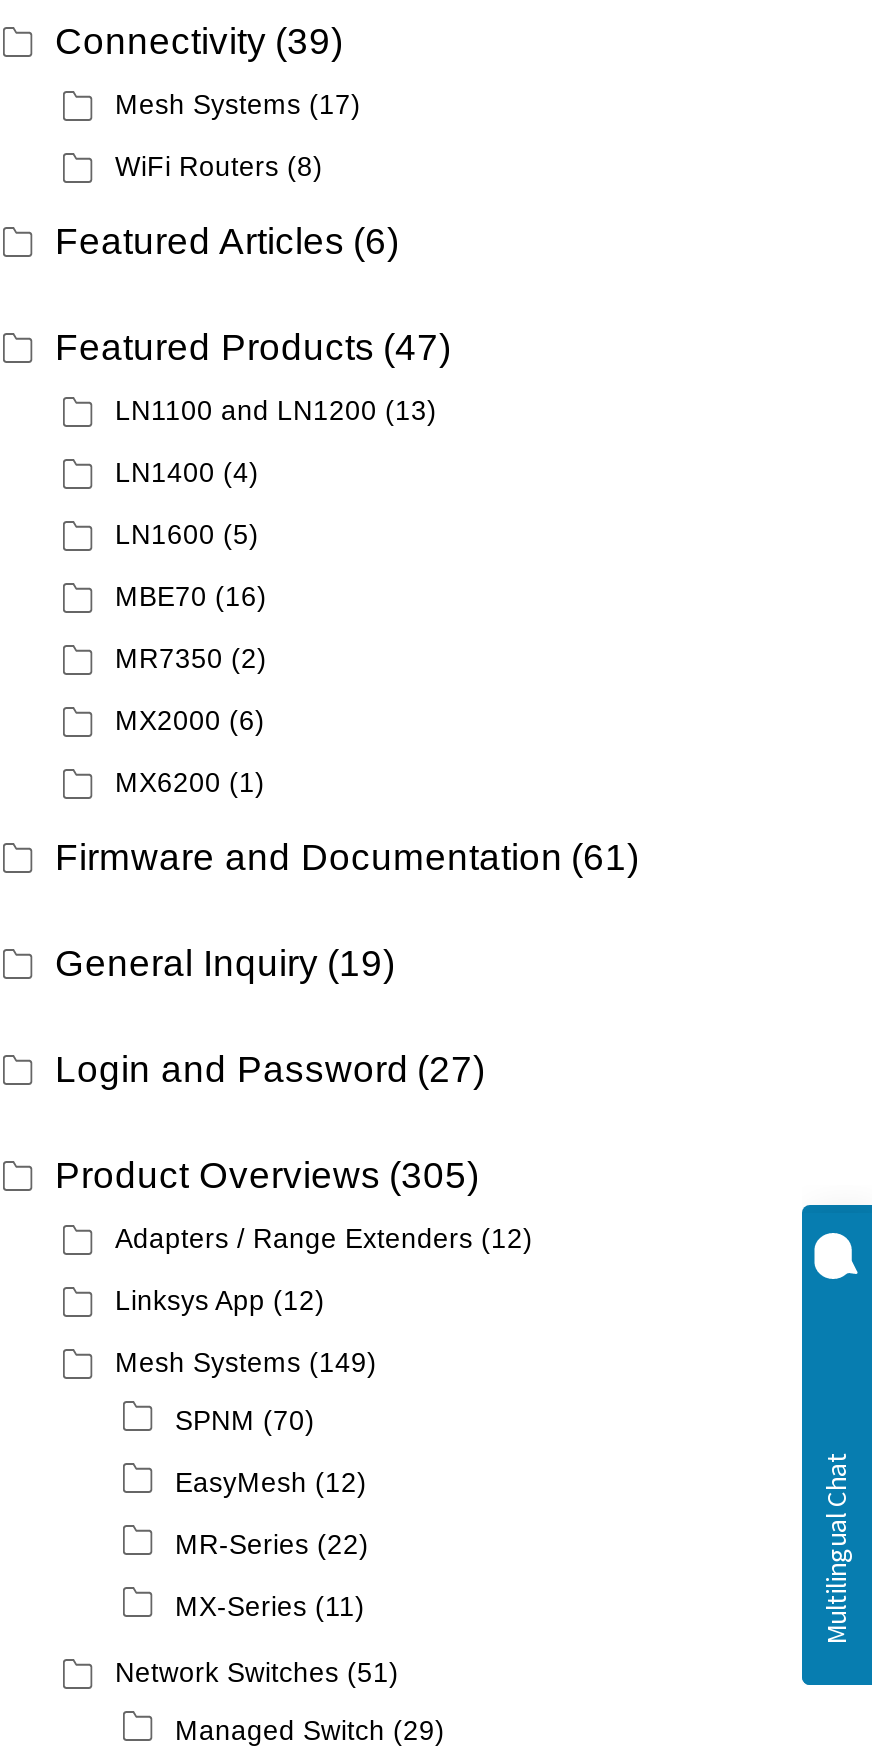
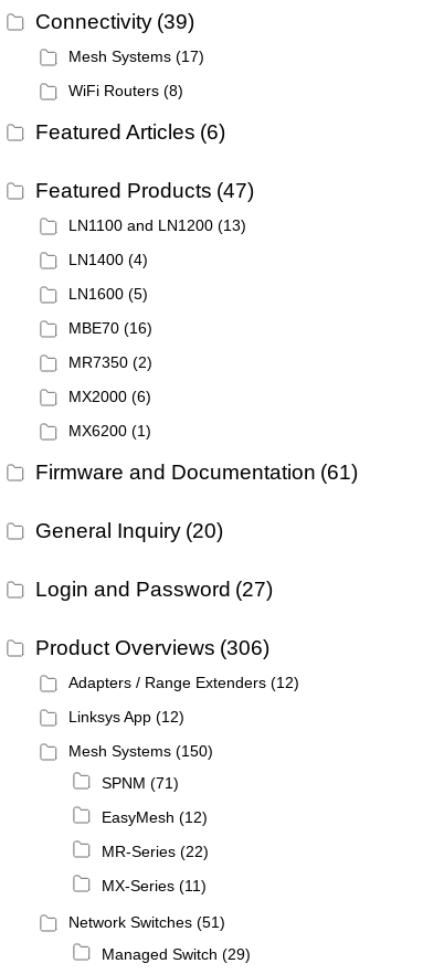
- General Inquiry (19)
+ General Inquiry (20)

- Product Overviews (305)
+ Product Overviews (306)

- [image]

- Mesh Systems (149)
+ Mesh Systems (150)

- SPNM (70)
+ SPNM (71)
